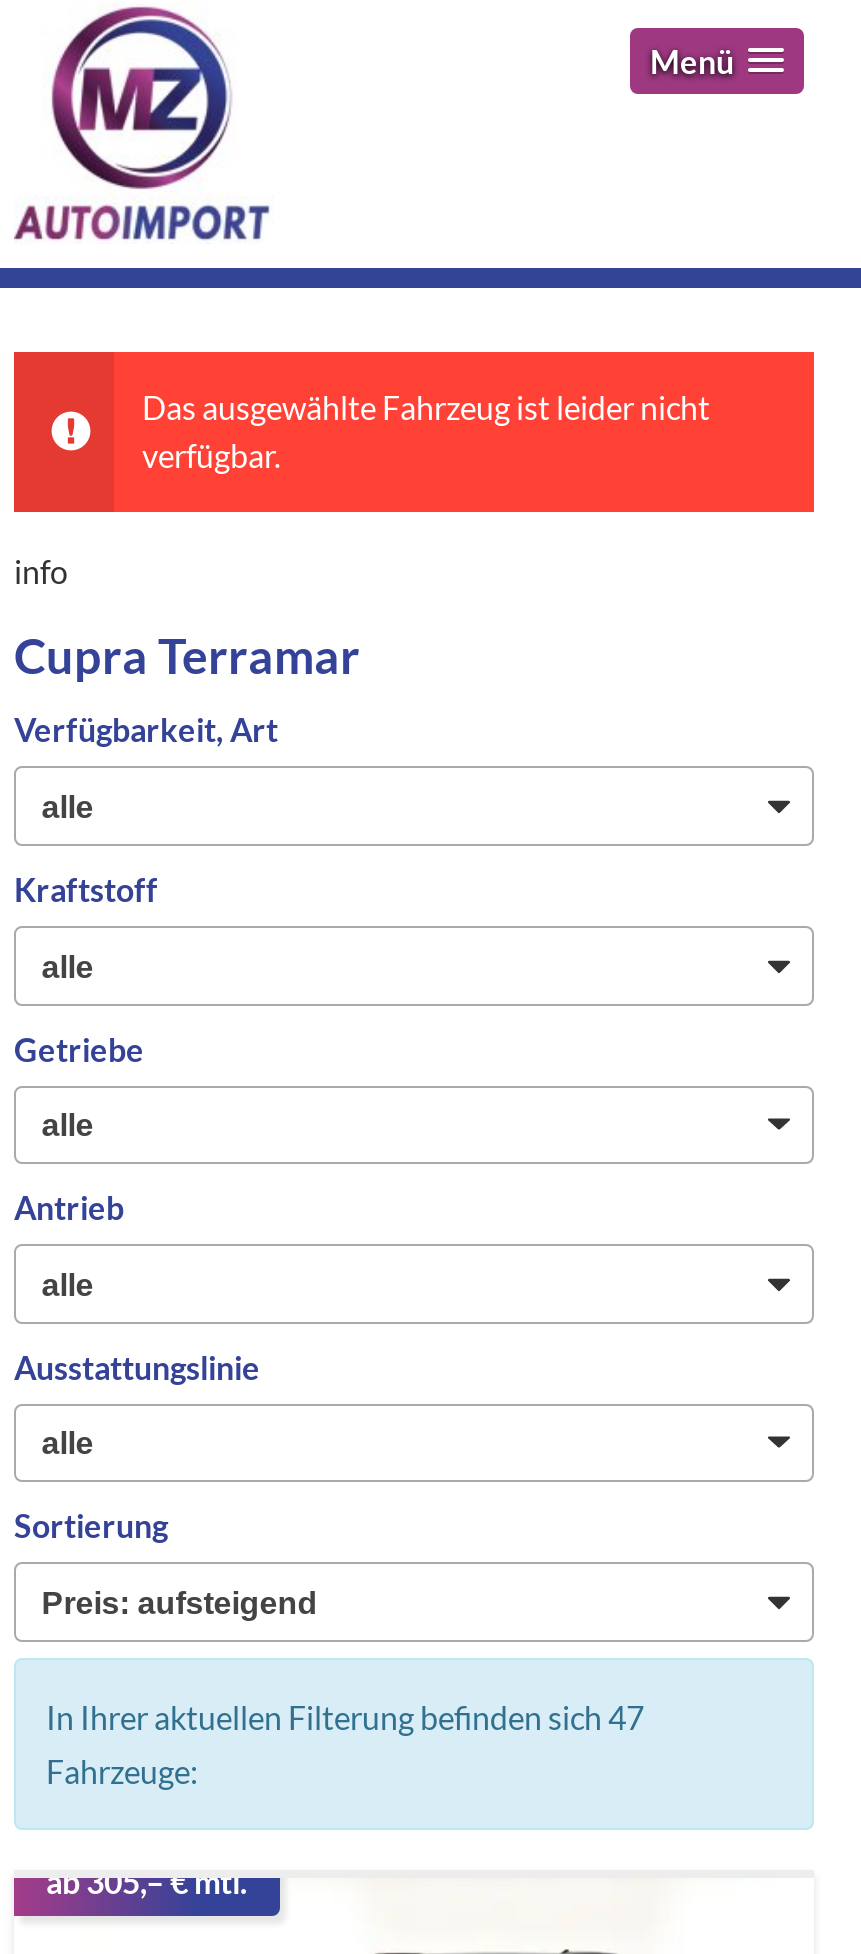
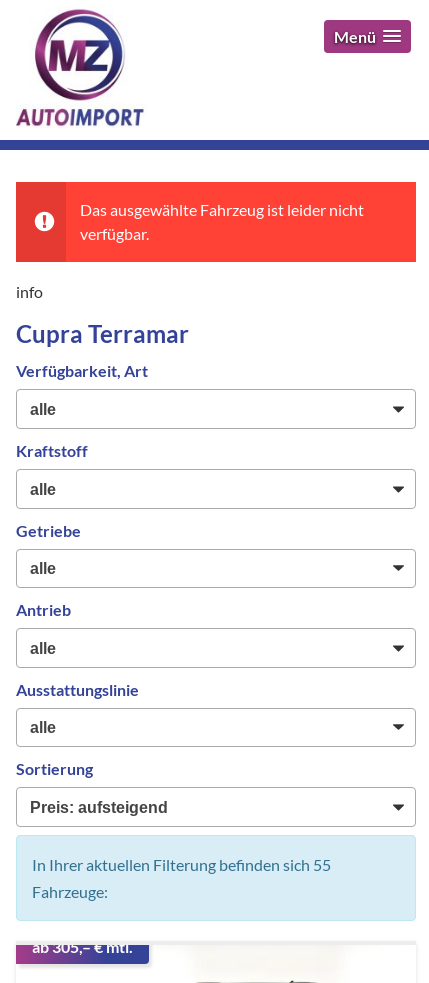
- In Ihrer aktuellen Filterung befinden sich 47
+ In Ihrer aktuellen Filterung befinden sich 55
